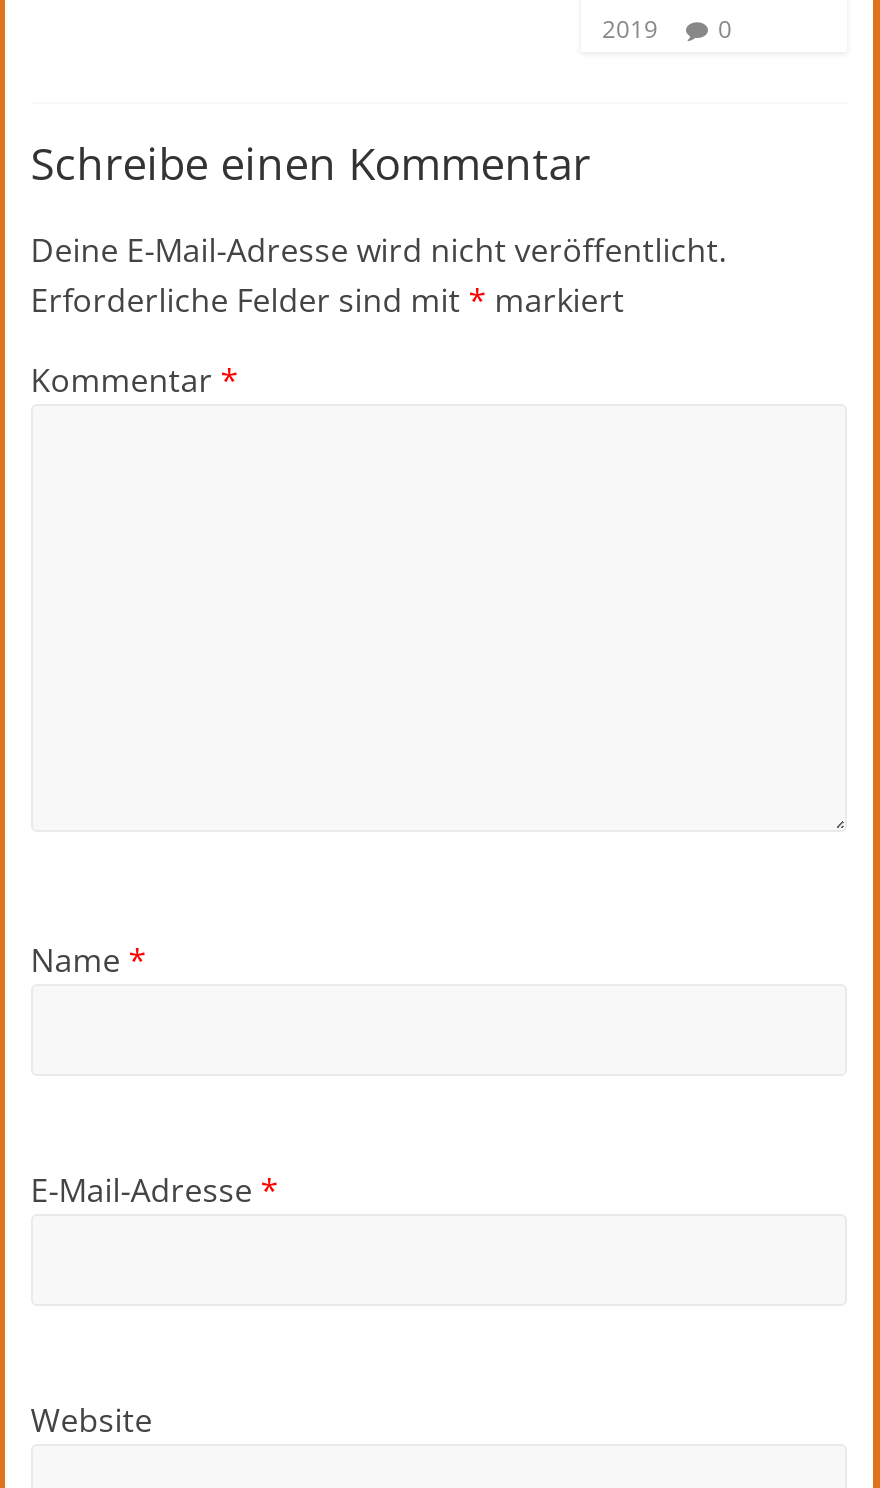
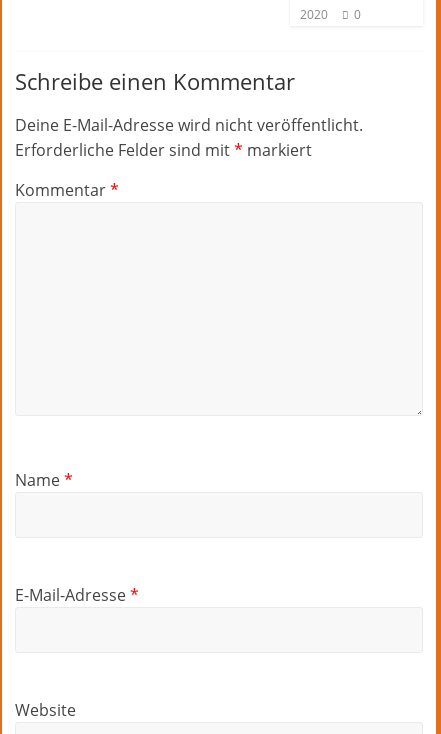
- 2019 0
+ 2020 0
